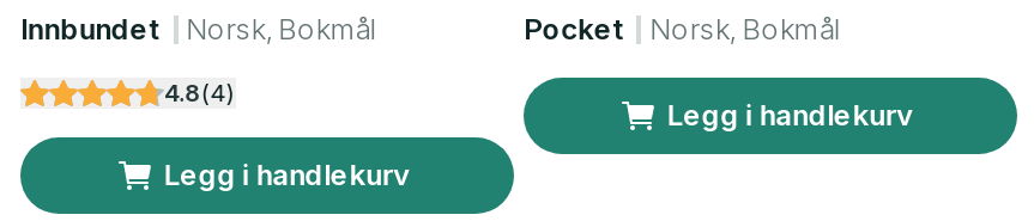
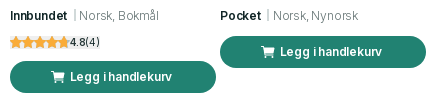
- Norsk, Bokmål
+ Norsk, Nynorsk
